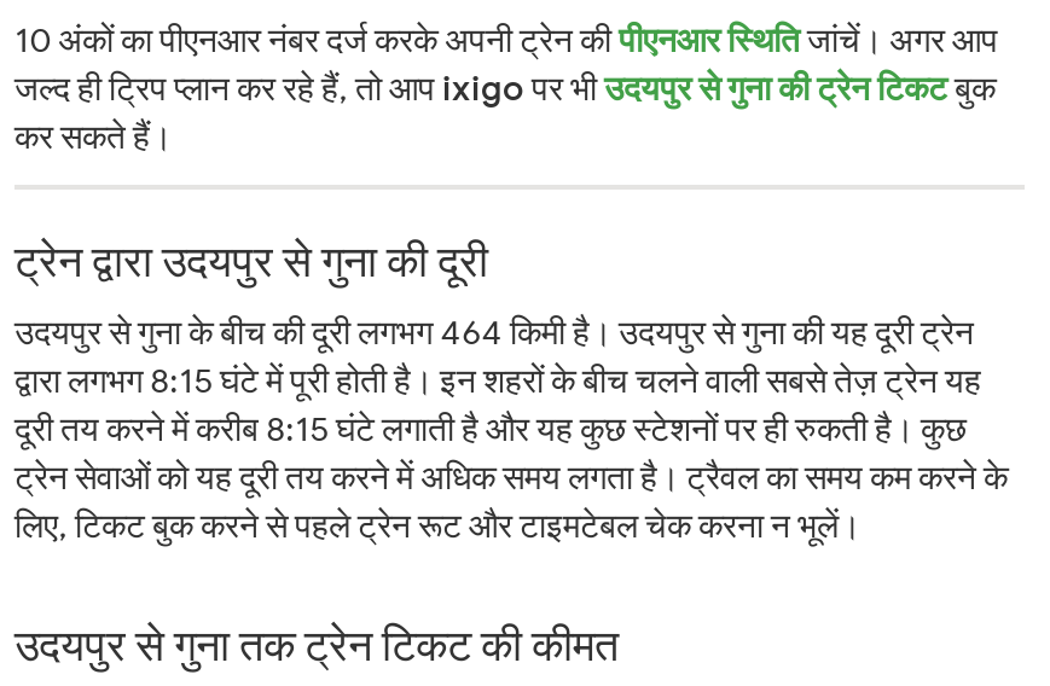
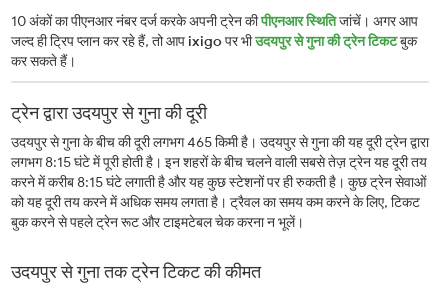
- उदयपुर से गुना के बीच की दूरी लगभग 464 किमी है। उदयपुर से गुना की यह दूरी ट्रेन
- द्वारा लगभग 8:15 घंटे में पूरी होती है। इन शहरों के बीच चलने वाली सबसे तेज़ ट्रेन यह
- दूरी तय करने में करीब 8:15 घंटे लगाती है और यह कुछ स्टेशनों पर ही रुकती है। कुछ
- ट्रेन सेवाओं को यह दूरी तय करने में अधिक समय लगता है। ट्रैवल का समय कम करने के
- लिए, टिकट बुक करने से पहले ट्रेन रूट और टाइमटेबल चेक करना न भूलें।
+ उदयपुर से गुना के बीच की दूरी लगभग 465 किमी है। उदयपुर से गुना की यह दूरी ट्रेन द्वारा
+ लगभग 8:15 घंटे में पूरी होती है। इन शहरों के बीच चलने वाली सबसे तेज़ ट्रेन यह दूरी तय
+ करने में करीब 8:15 घंटे लगाती है और यह कुछ स्टेशनों पर ही रुकती है। कुछ ट्रेन सेवाओं
+ को यह दूरी तय करने में अधिक समय लगता है। ट्रैवल का समय कम करने के लिए, टिकट
+ बुक करने से पहले ट्रेन रूट और टाइमटेबल चेक करना न भूलें।
